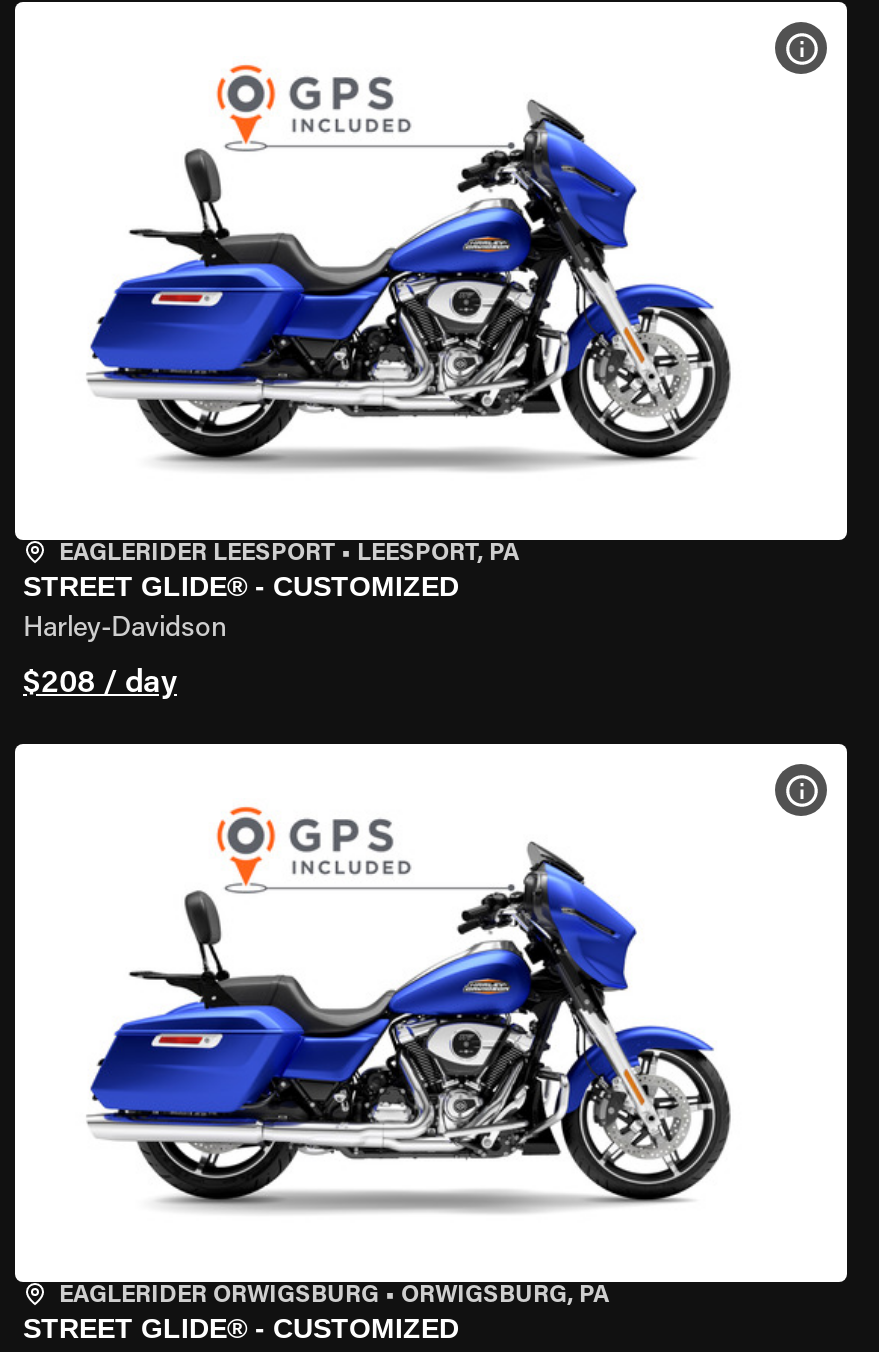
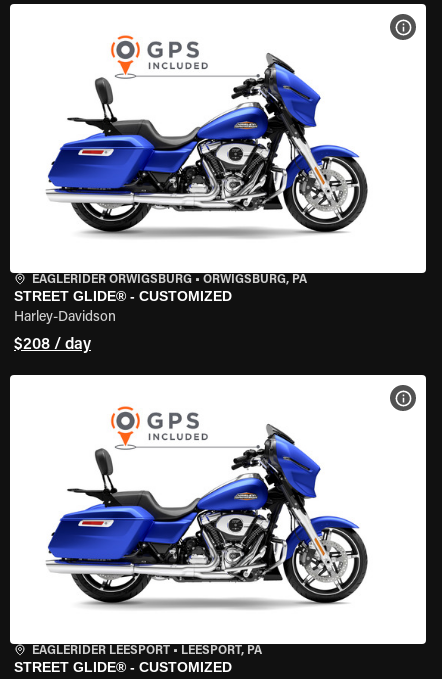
moved down: EAGLERIDER LEESPORT • LEESPORT, PA

moved up: EAGLERIDER ORWIGSBURG • ORWIGSBURG, PA
